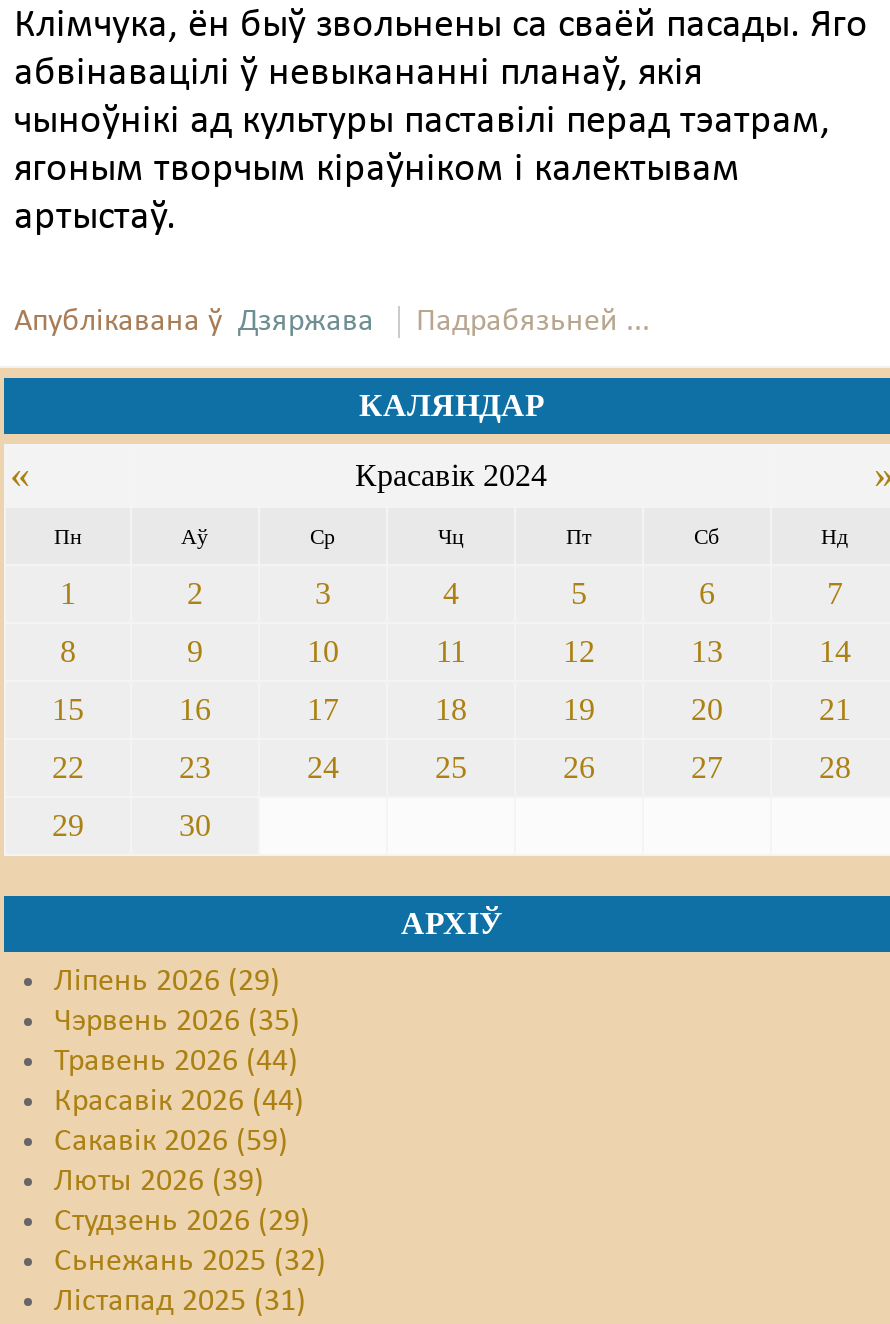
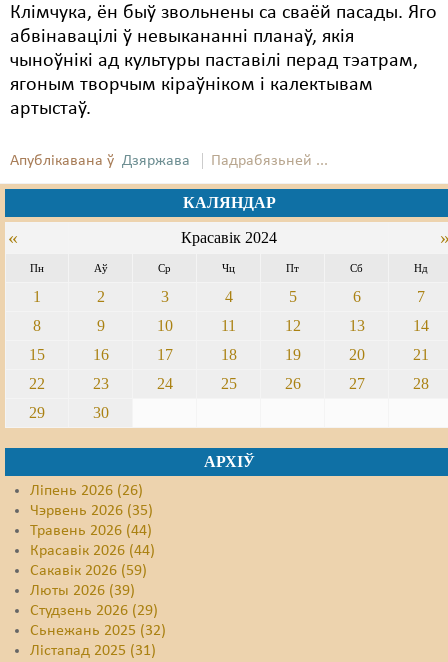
- Ліпень 2026 (29)
+ Ліпень 2026 (26)
